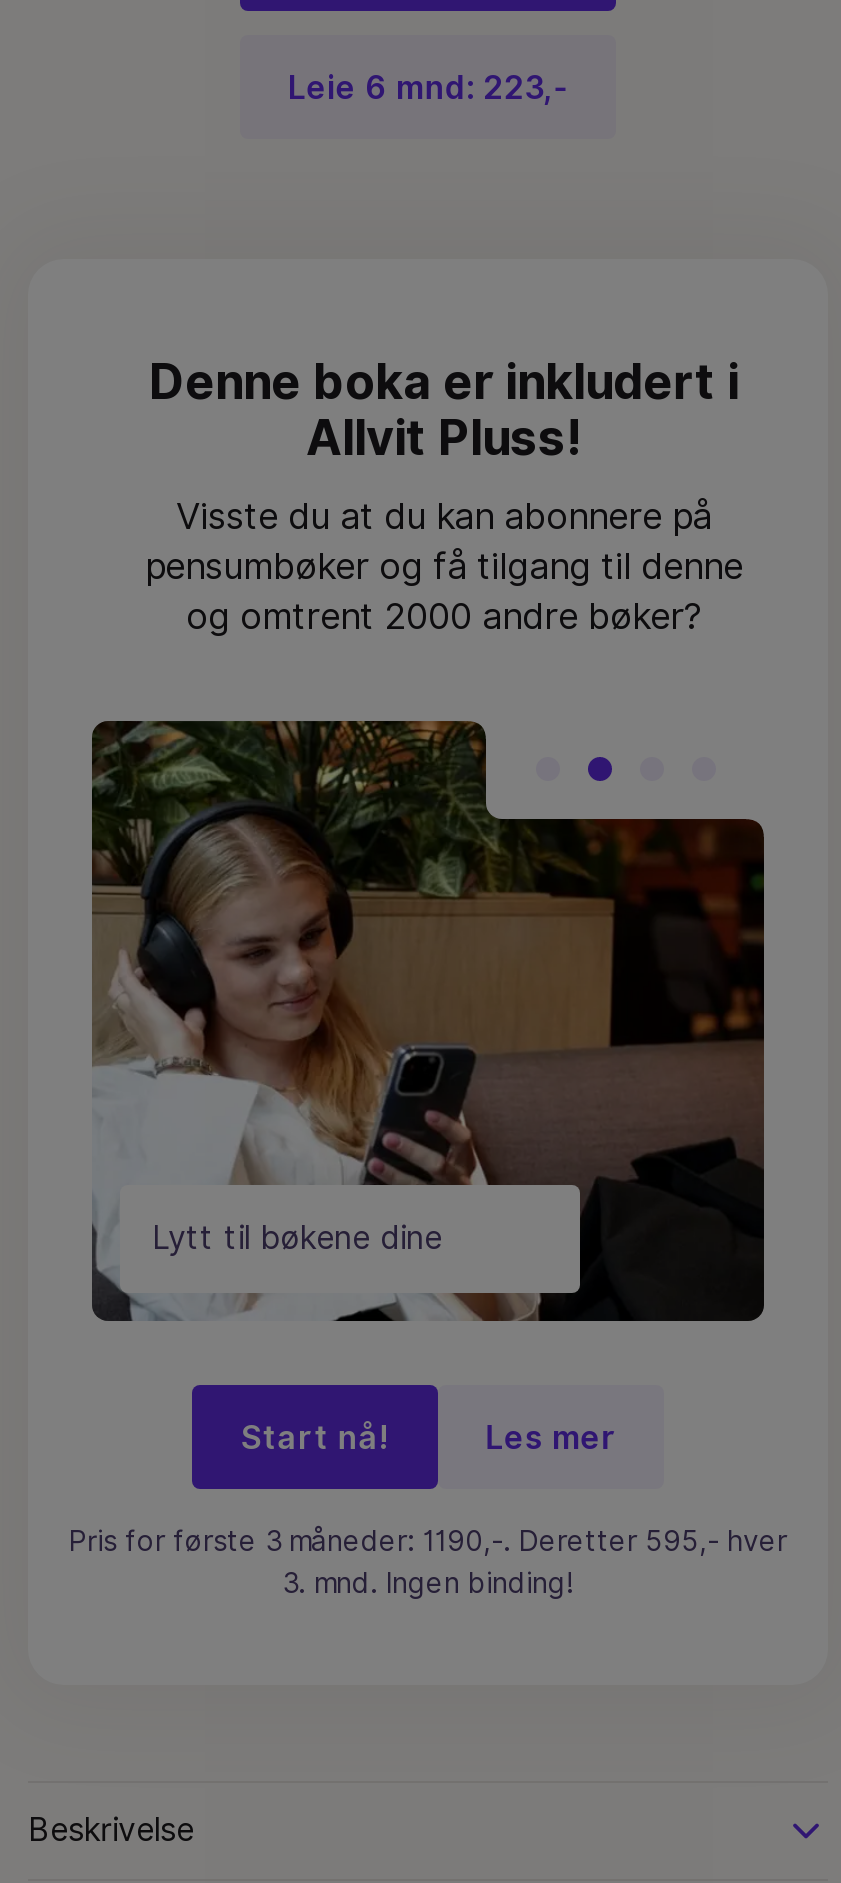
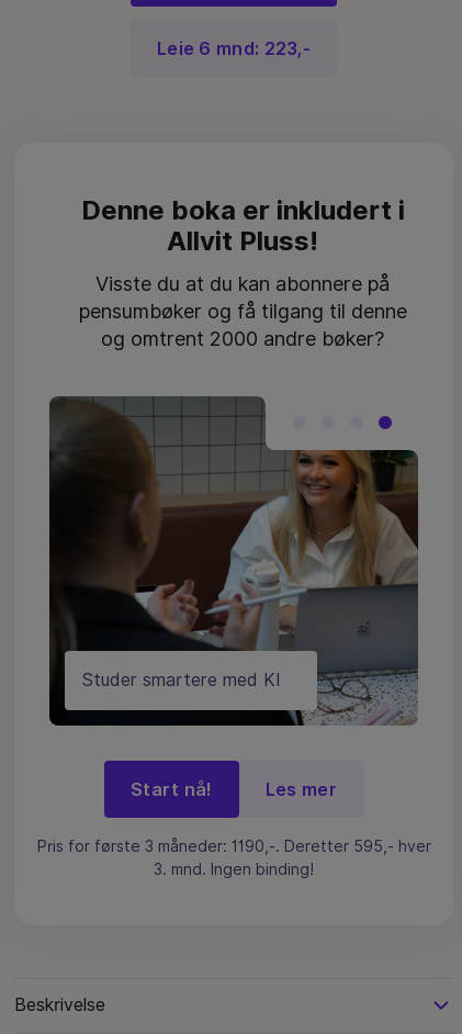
- [image]
- Lytt til bøkene dine
+ [image]
+ Studer smartere med KI
